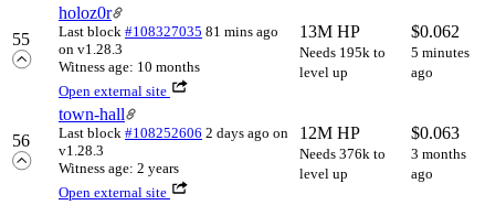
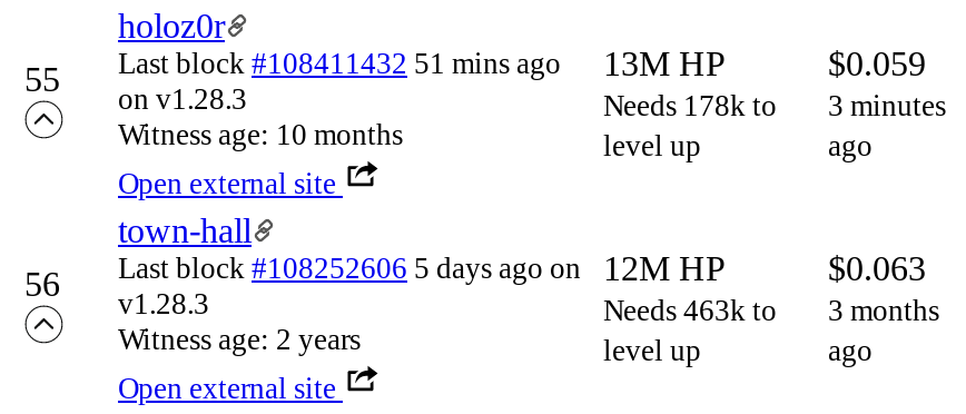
- Last block #108327035 81 mins ago
+ Last block #108411432 51 mins ago

- $0.062
+ $0.059

- Needs 195k to
+ Needs 178k to

- 5 minutes
+ 3 minutes

- Last block #108252606 2 days ago on
+ Last block #108252606 5 days ago on

- Needs 376k to 3 months
+ Needs 463k to 3 months
